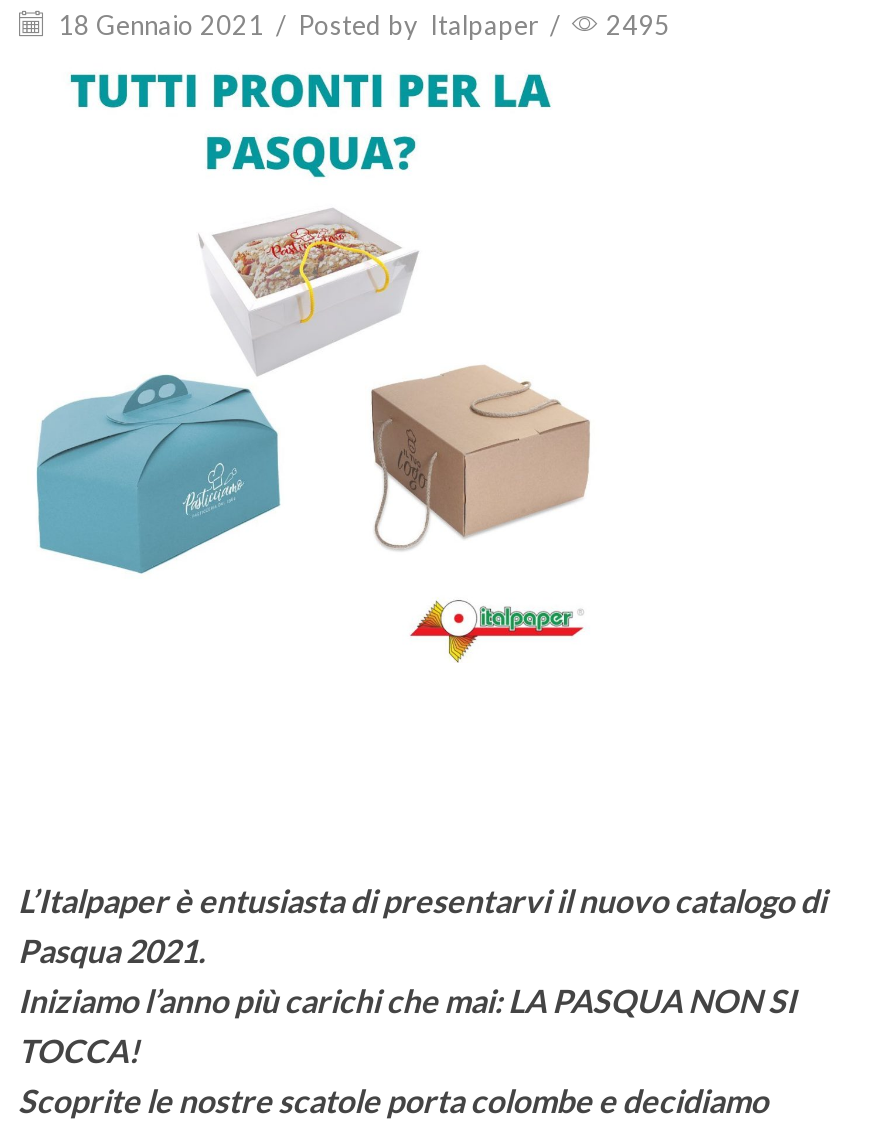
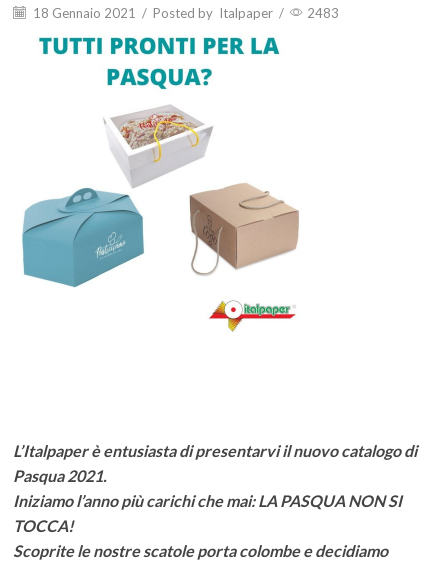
- 18 Gennaio 2021 / Posted by Italpaper / 2495
+ 18 Gennaio 2021 / Posted by Italpaper / 2483
